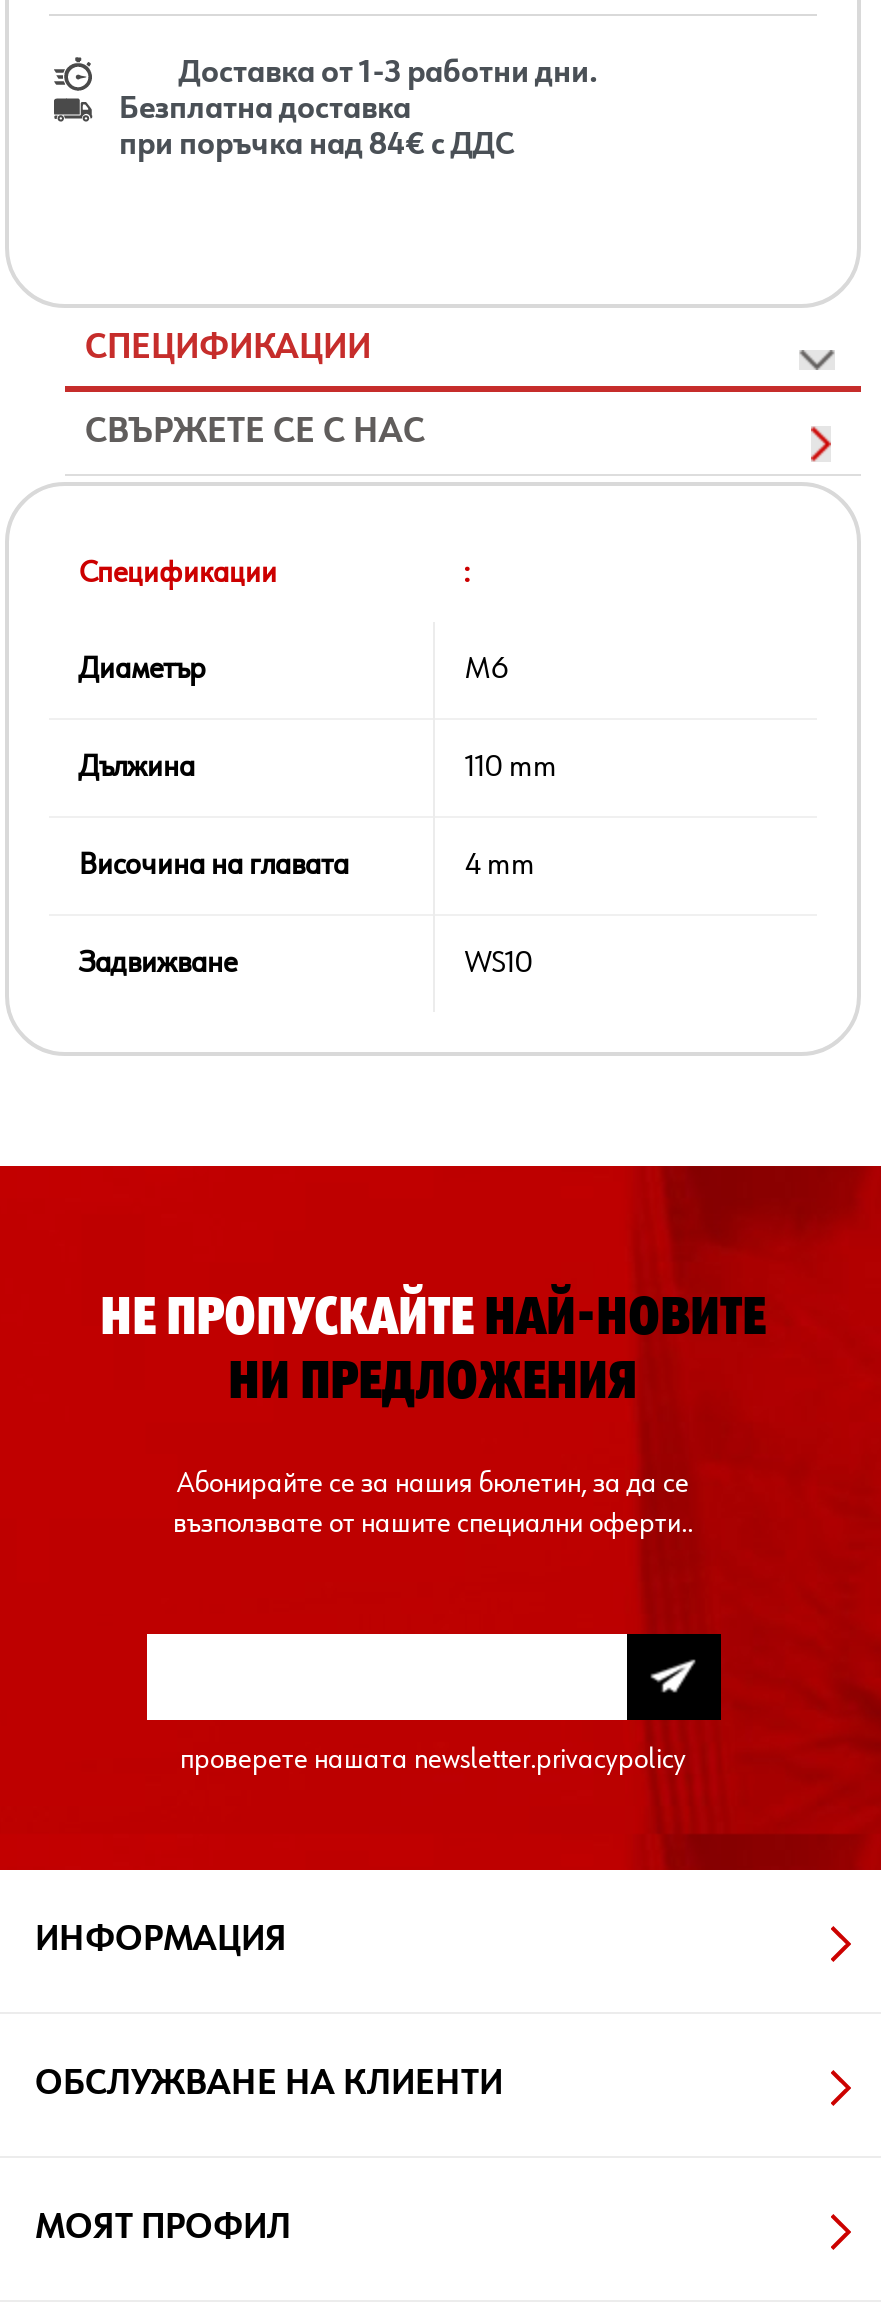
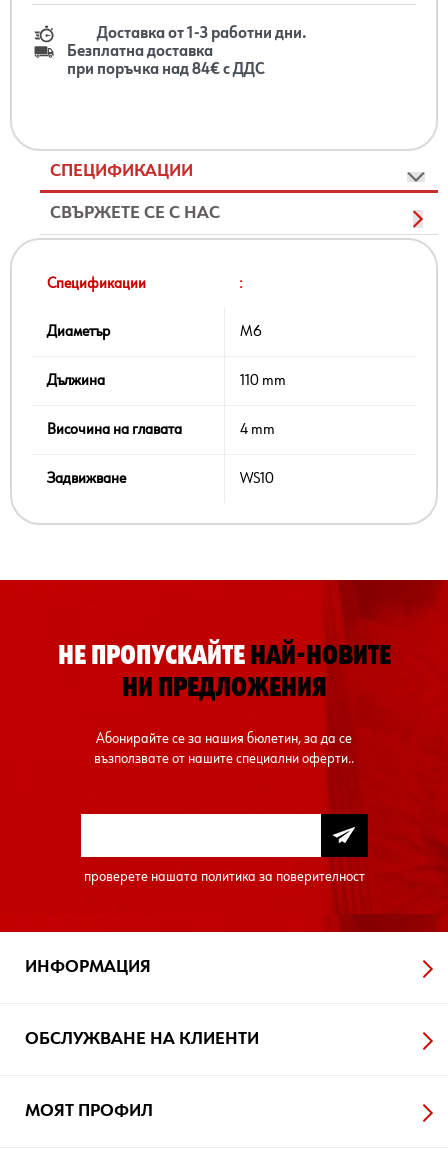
- проверете нашата newsletter.privacypolicy
+ проверете нашата политика за поверителност
